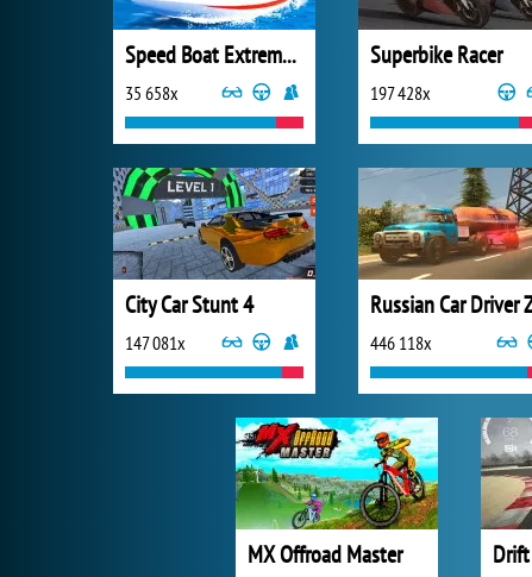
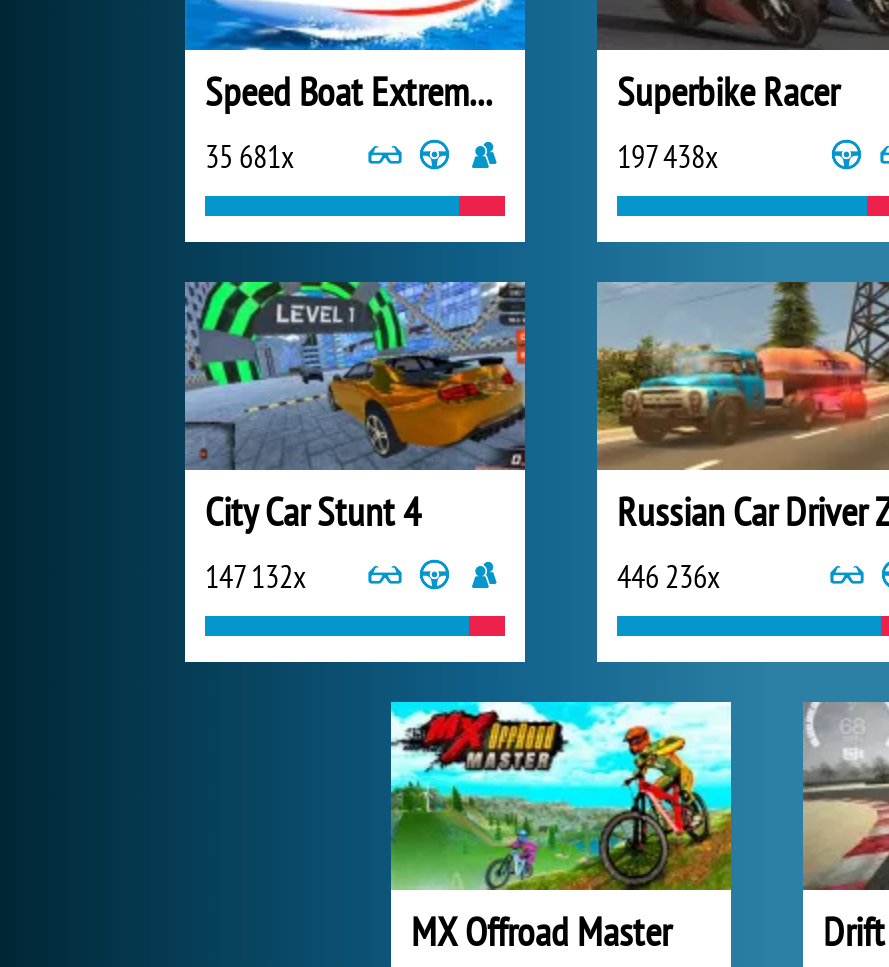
- 35 658x
+ 35 681x

- 197 428x
+ 197 438x

- 147 081x
- 446 118x
+ 147 132x
+ 446 236x
